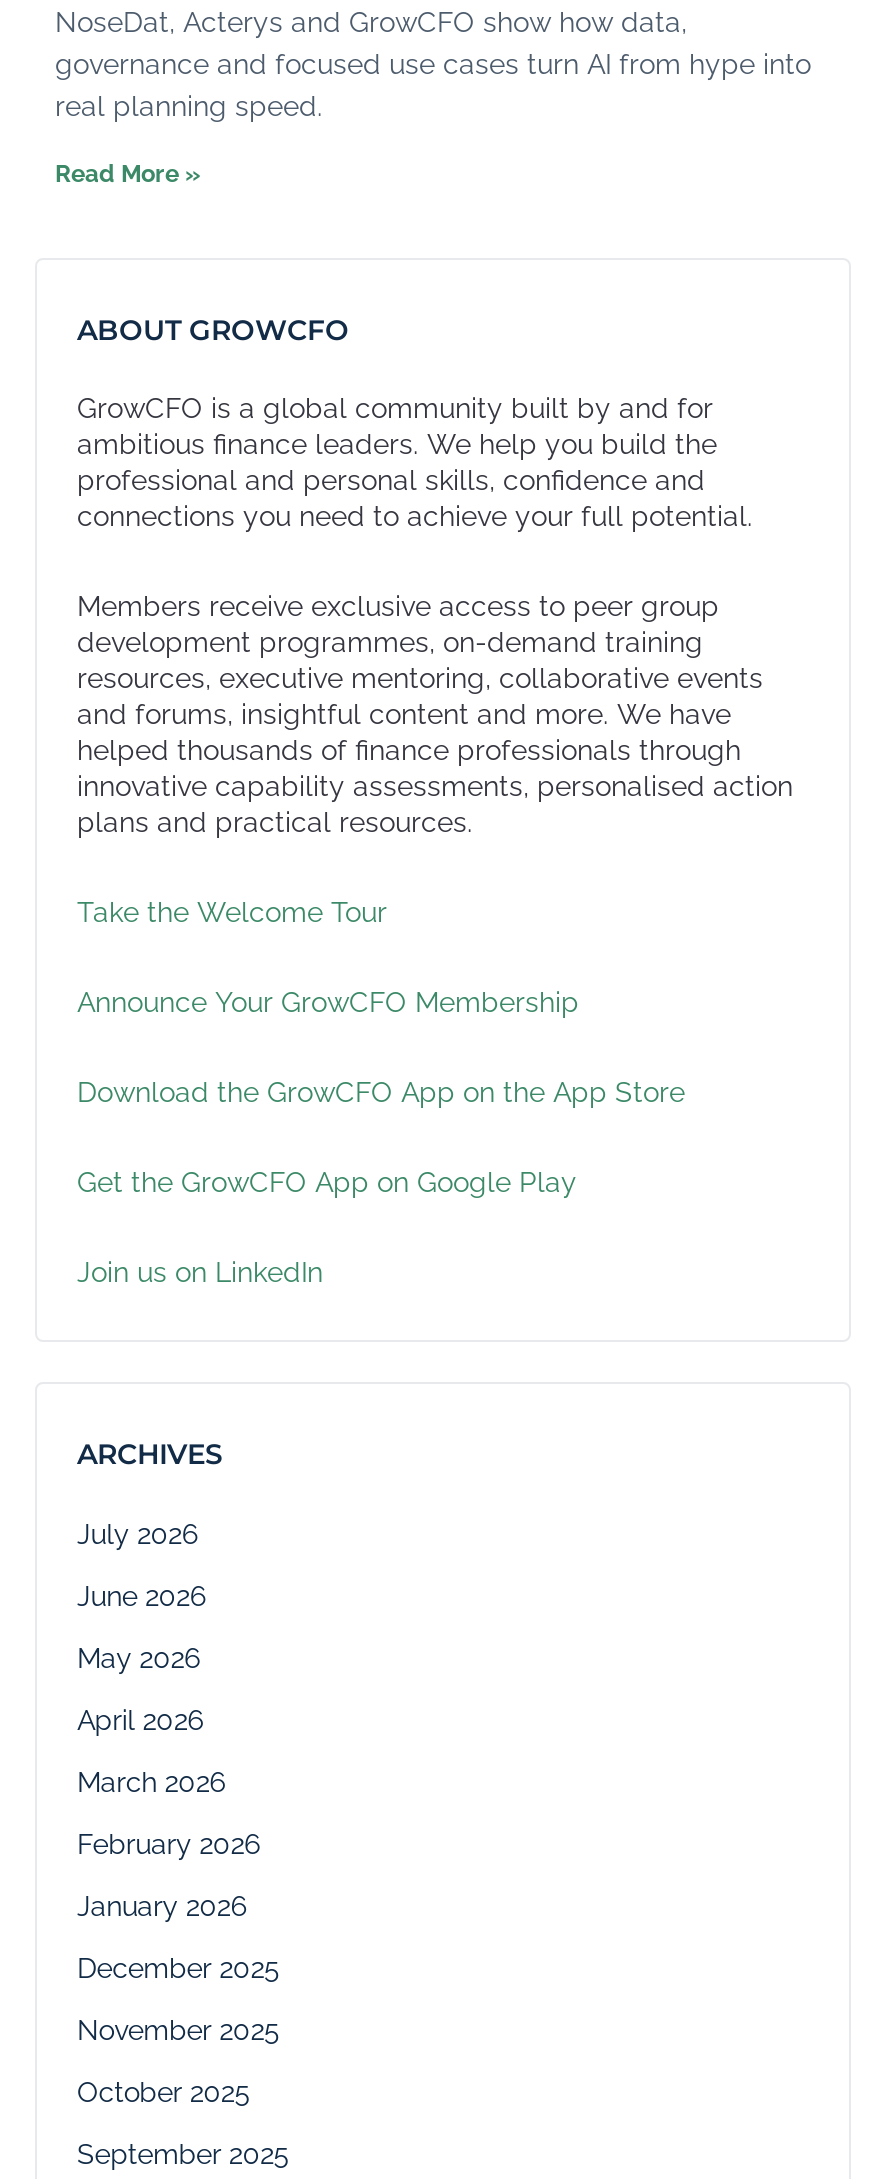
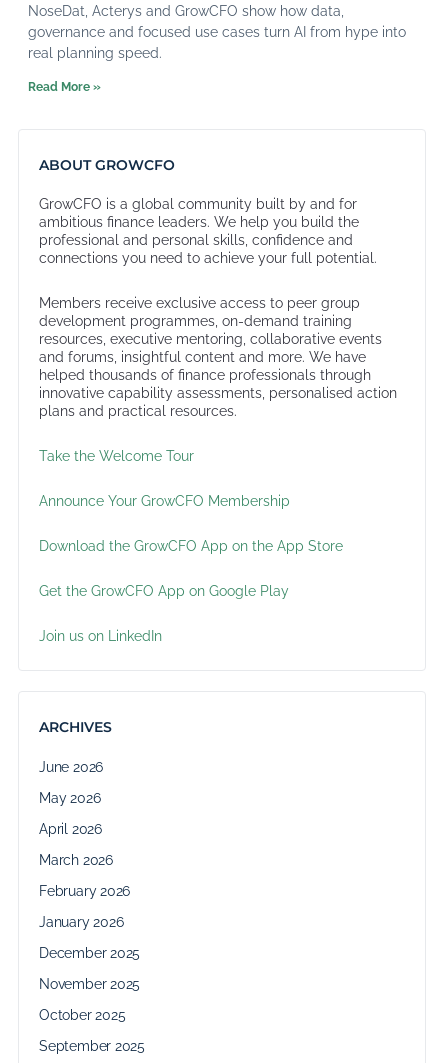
- July 2026
